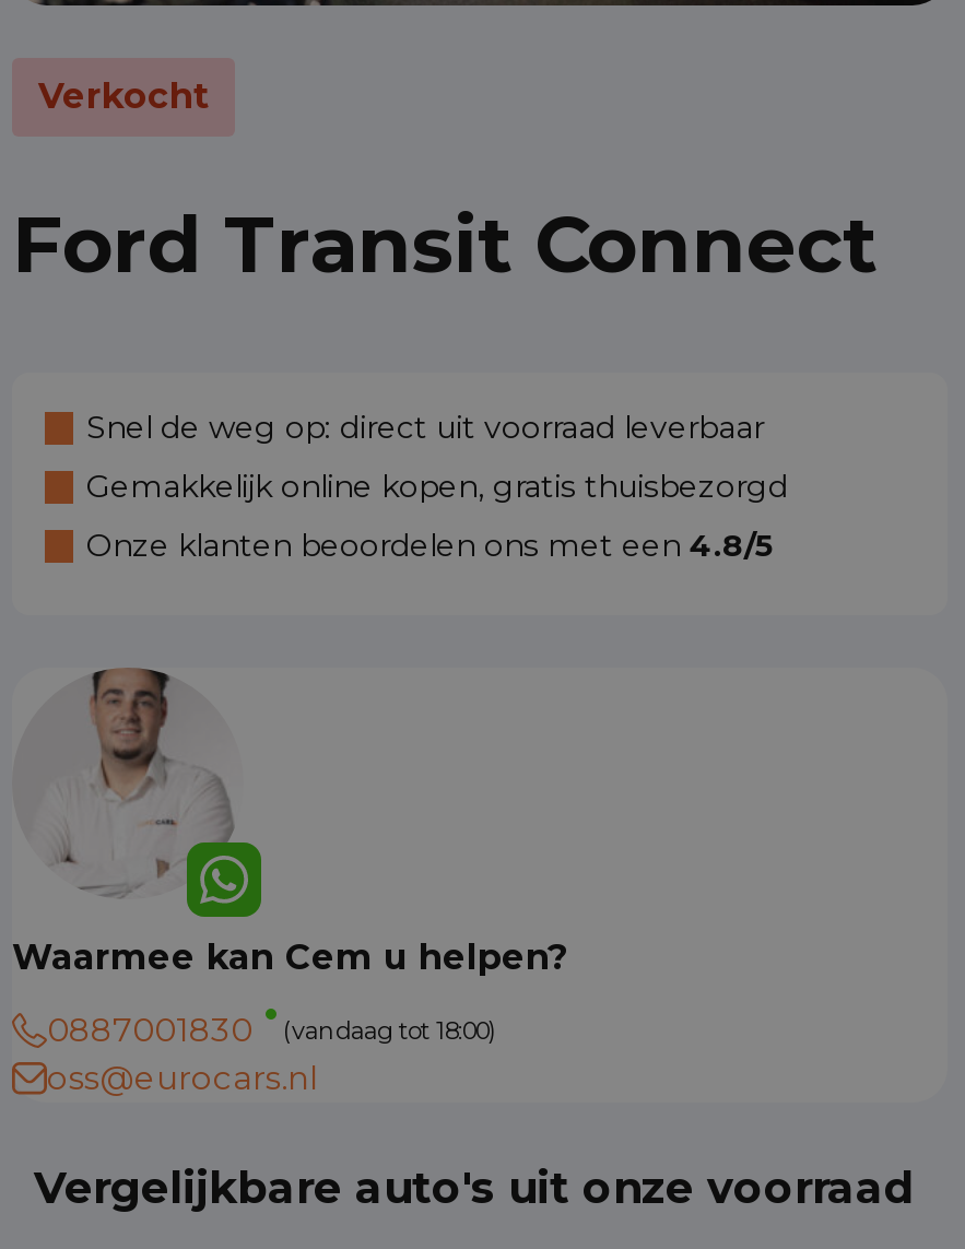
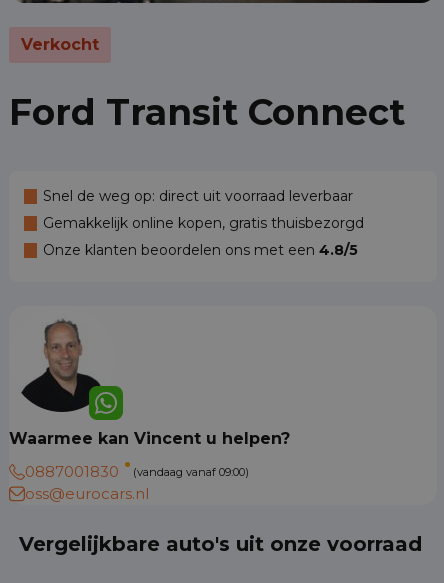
- [image]
- Waarmee kan Cem u helpen?
+ [image]
+ Waarmee kan Vincent u helpen?

- (vandaag tot 18:00)
+ (vandaag vanaf 09:00)
